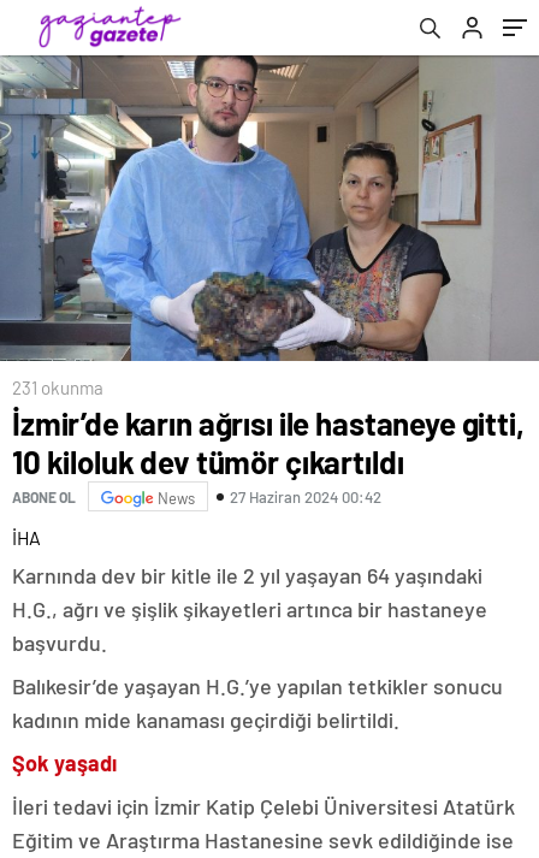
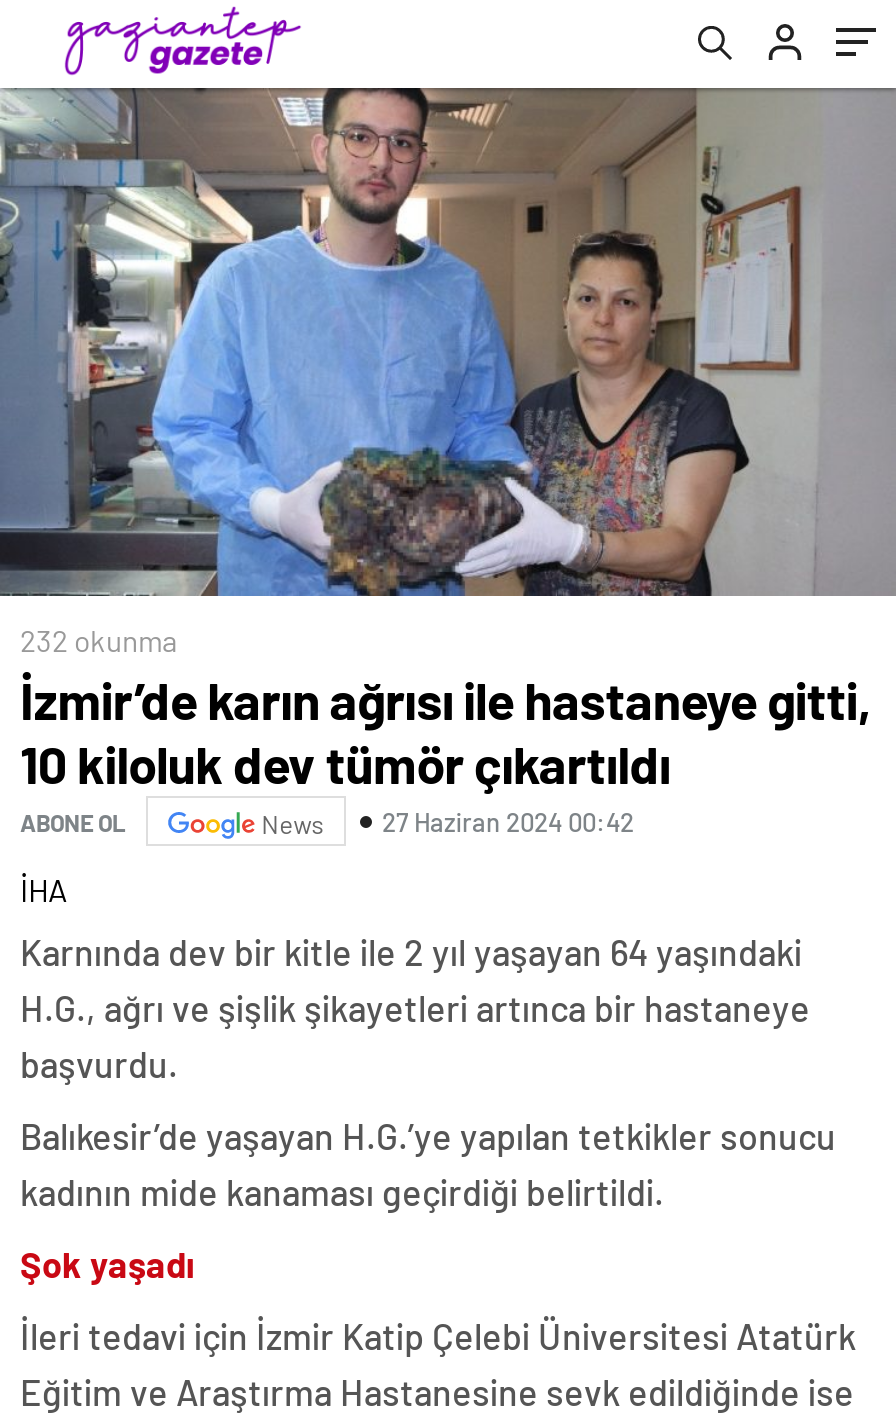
- 231 okunma
+ 232 okunma
